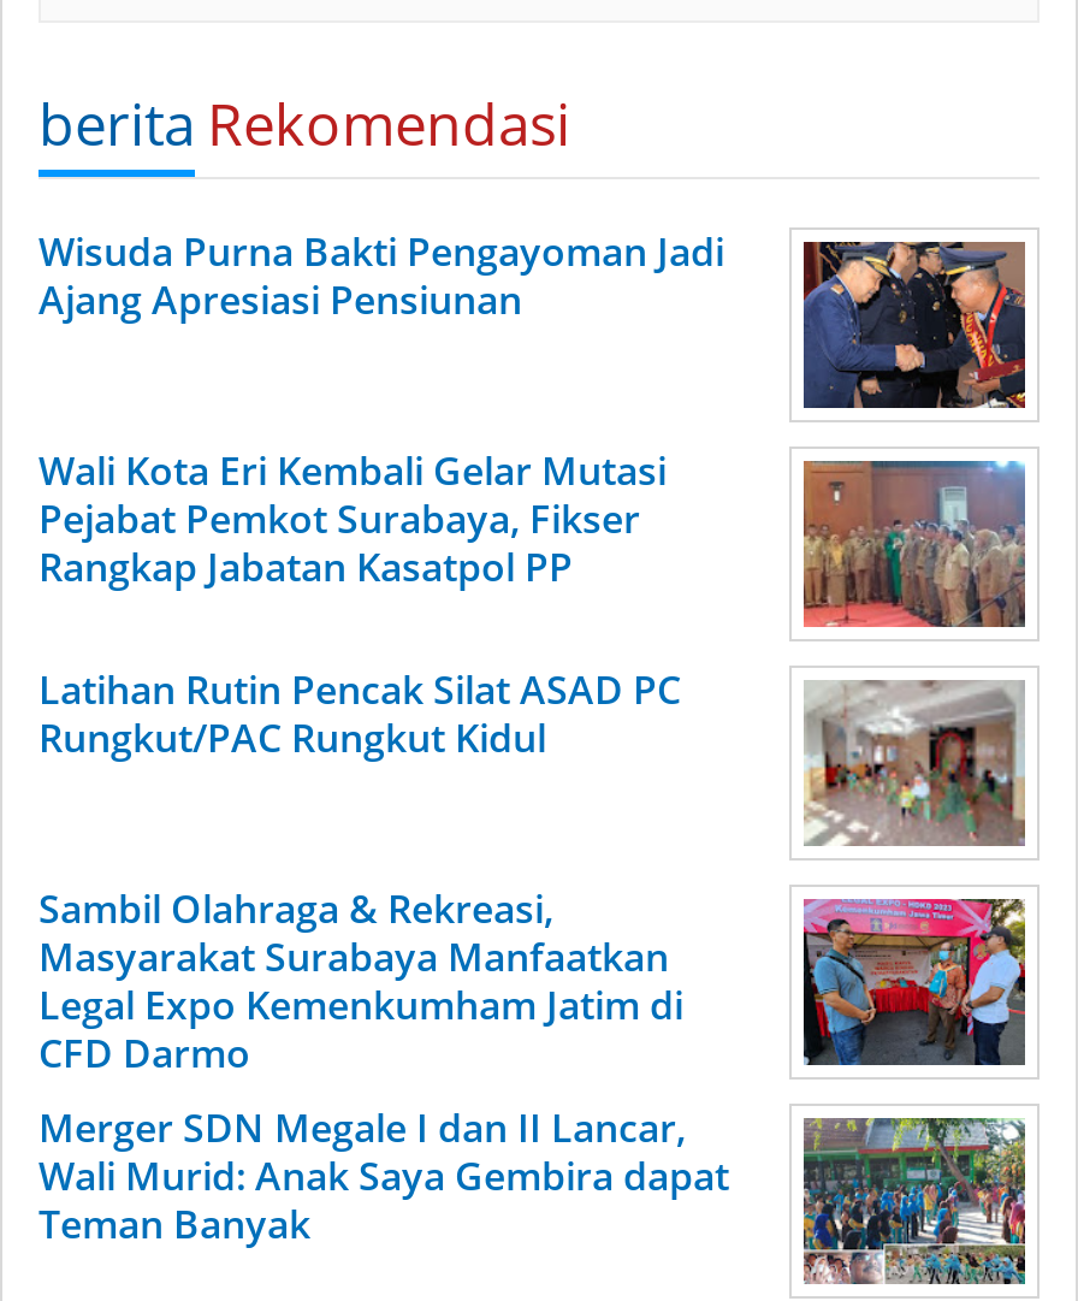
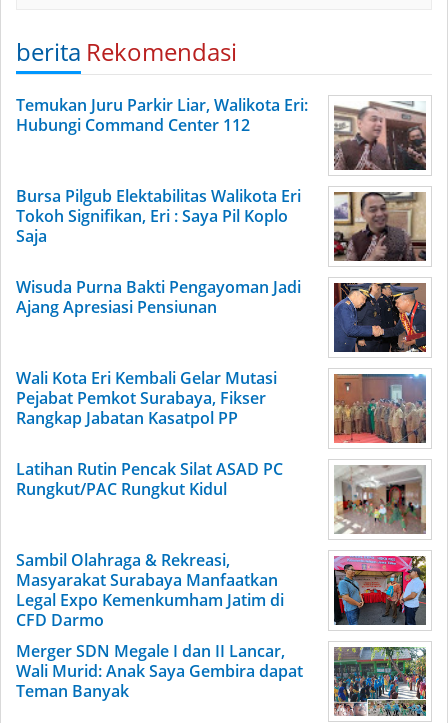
+ [image]
+ Temukan Juru Parkir Liar, Walikota Eri:
+ Hubungi Command Center 112
+ Bursa Pilgub Elektabilitas Walikota Eri
+ Tokoh Signifikan, Eri : Saya Pil Koplo
+ Saja

+ [image]
